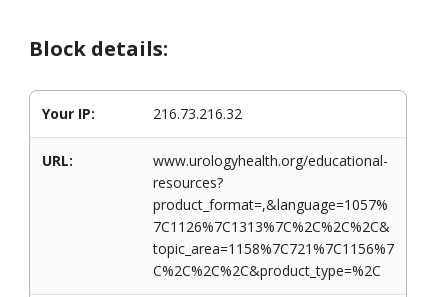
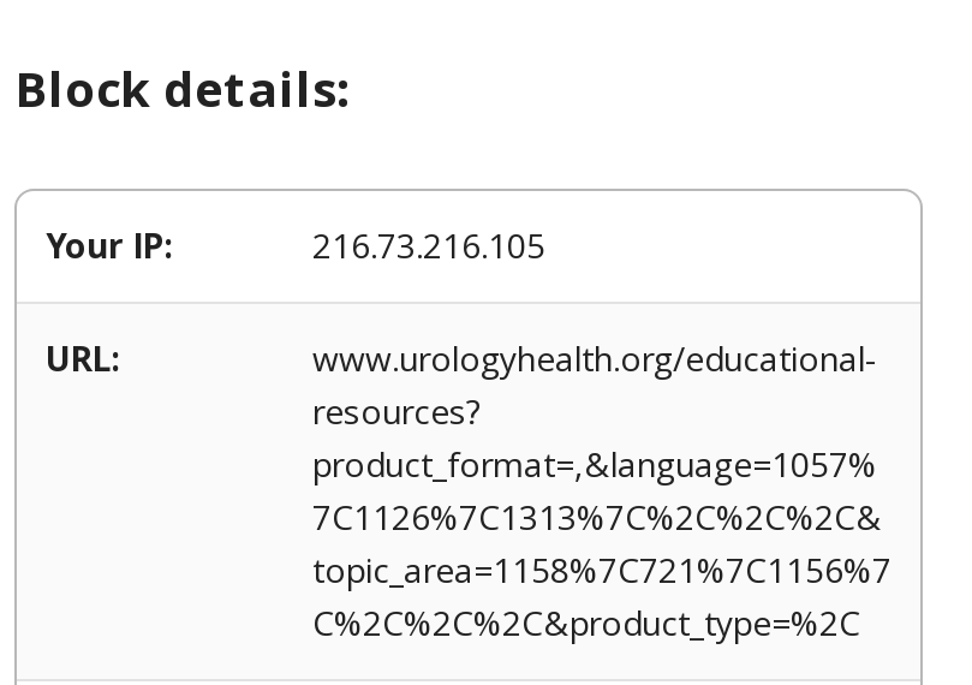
- 216.73.216.32
+ 216.73.216.105
